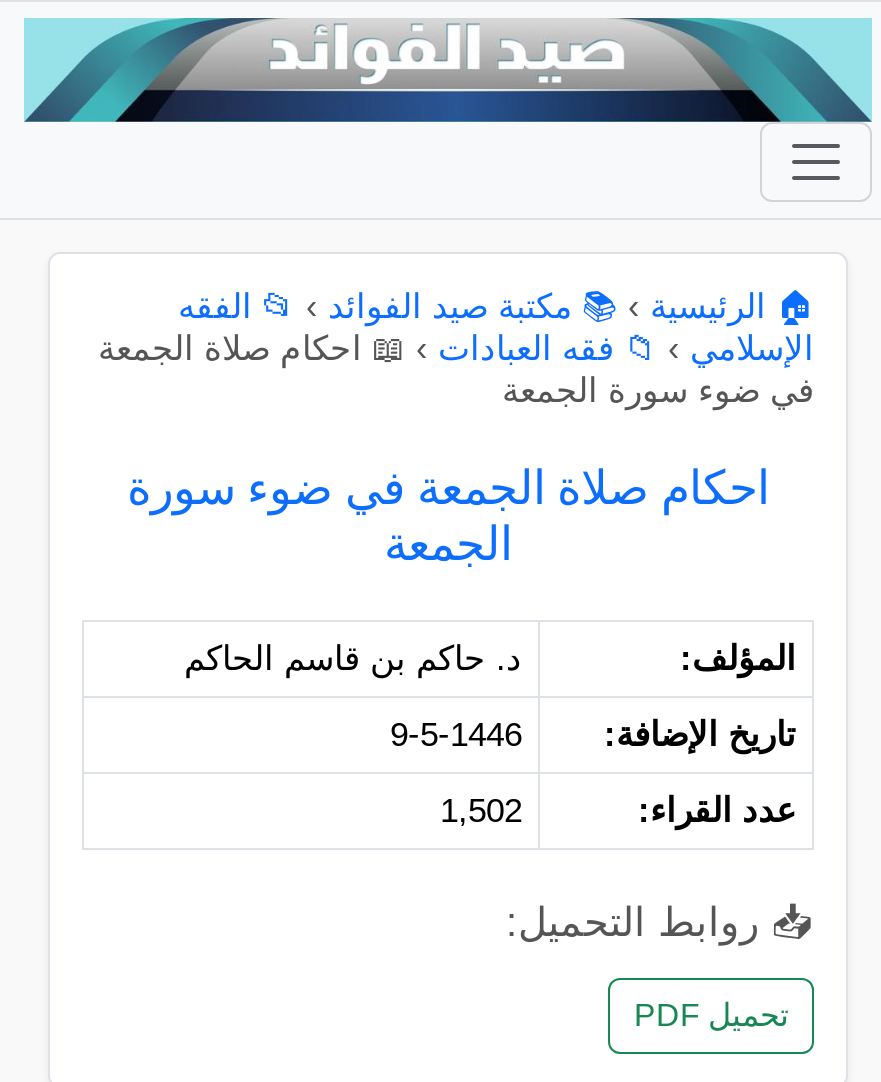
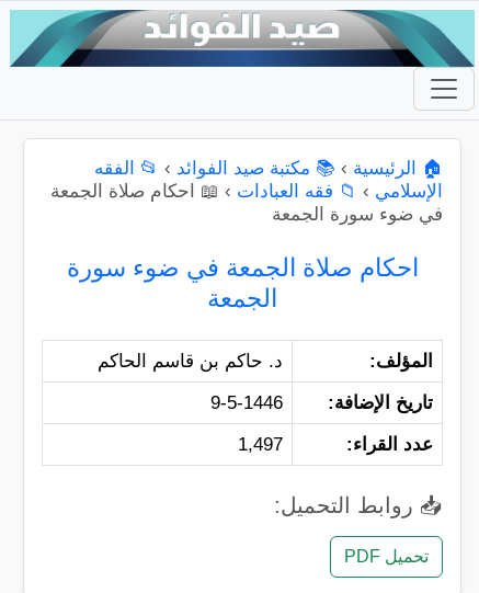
- 1,502
+ 1,497
